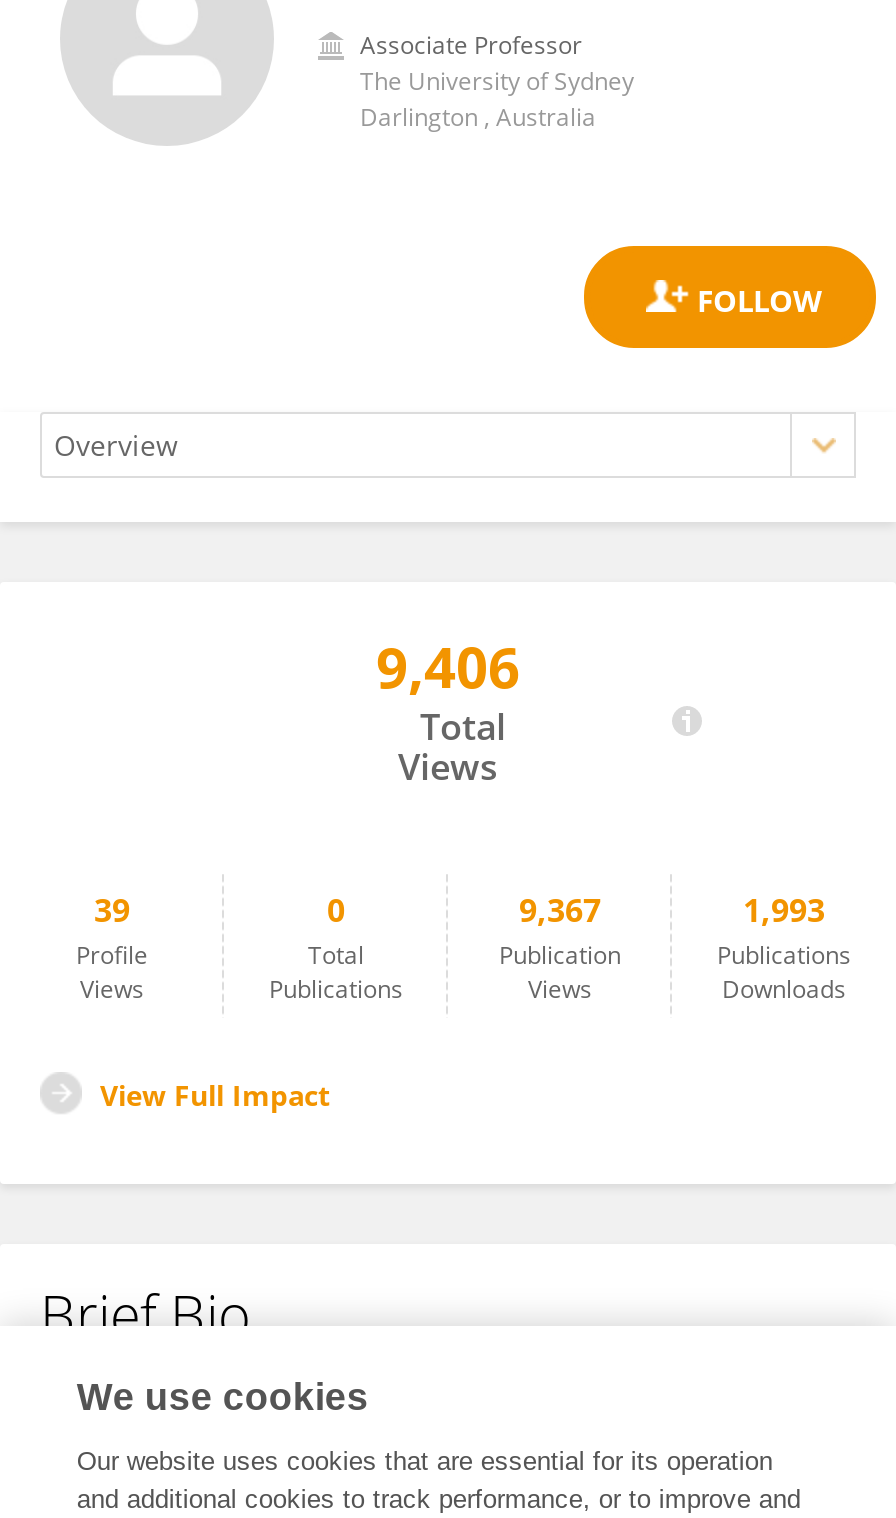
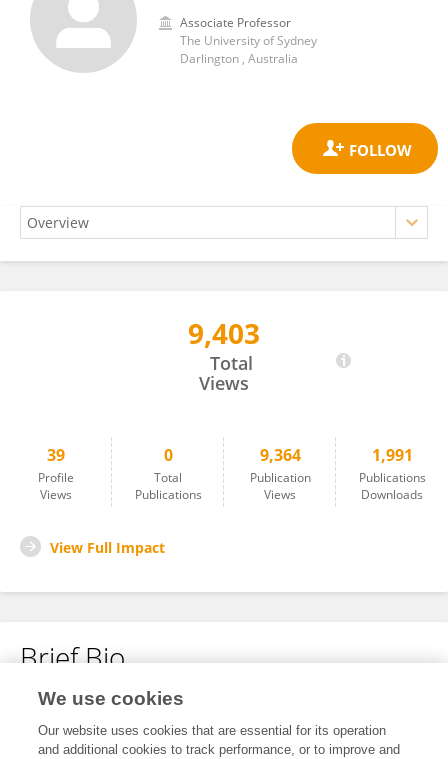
- 9,406
+ 9,403

- 9,367
+ 9,364

- 1,993
+ 1,991
